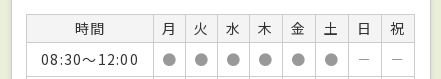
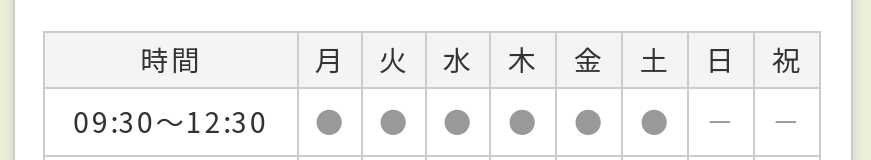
- 08:30～12:00
+ 09:30～12:30
